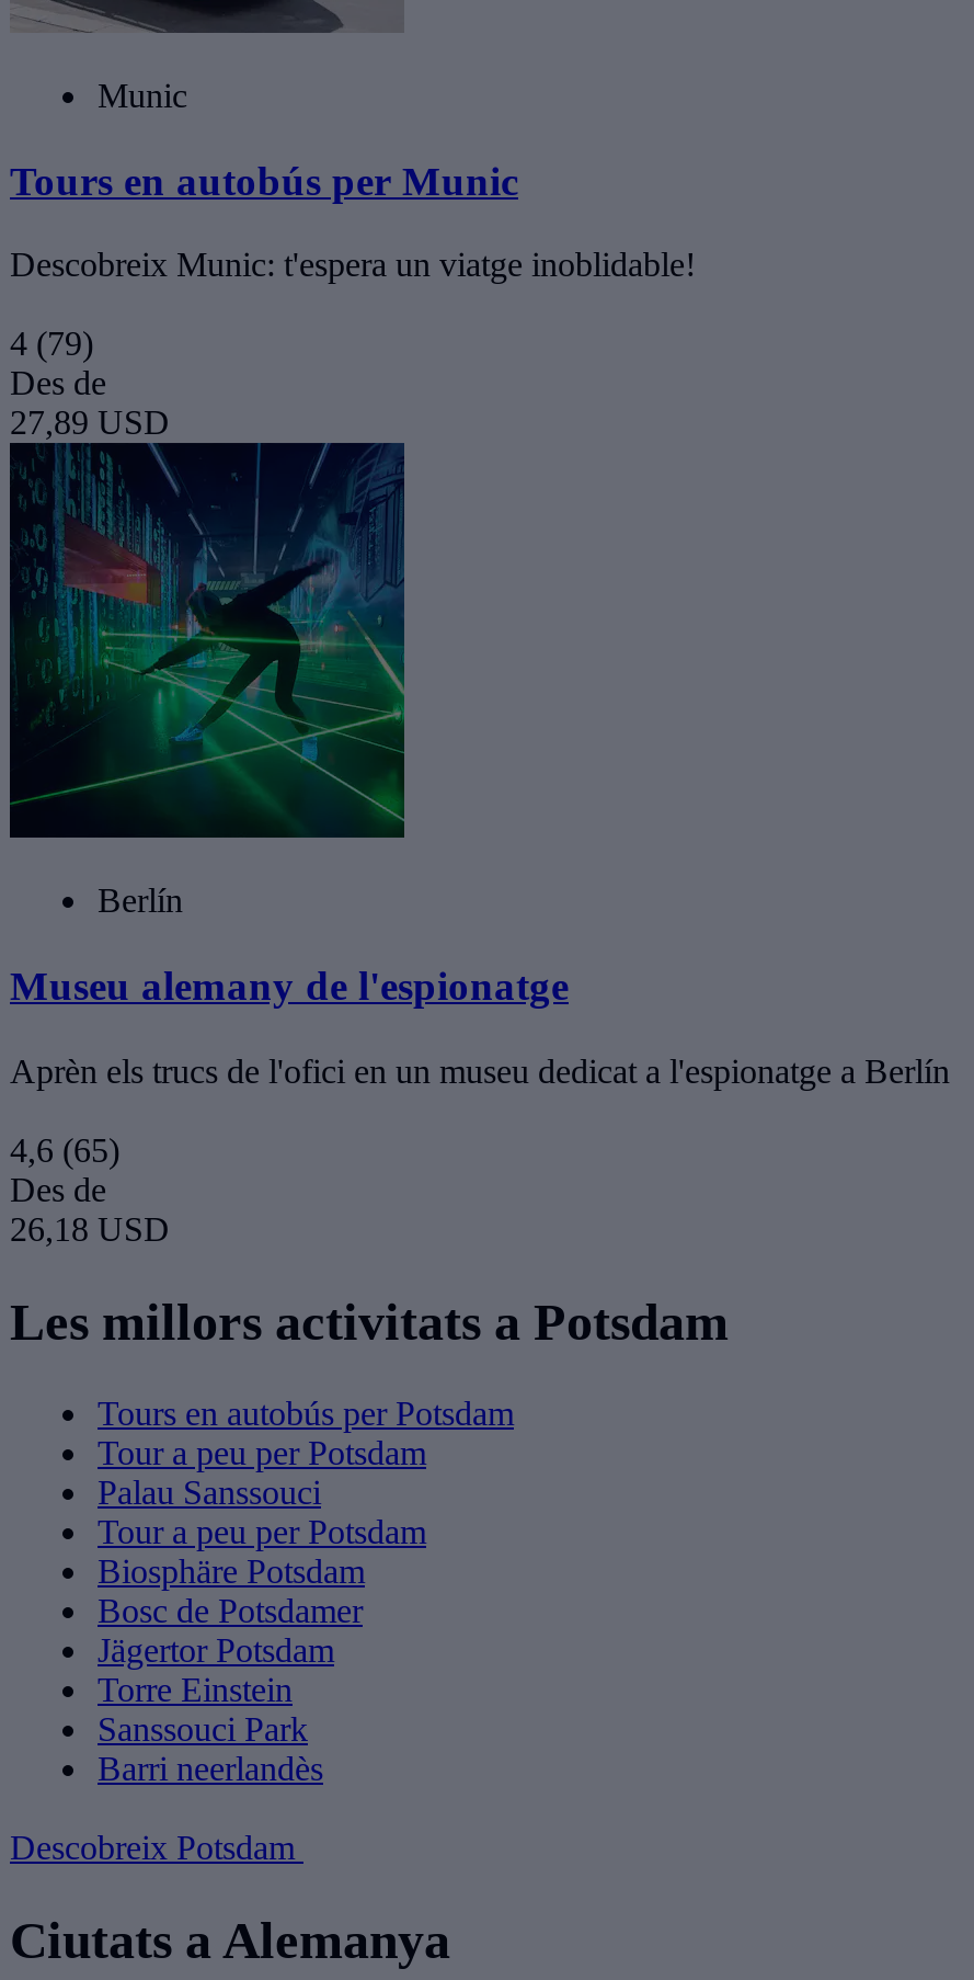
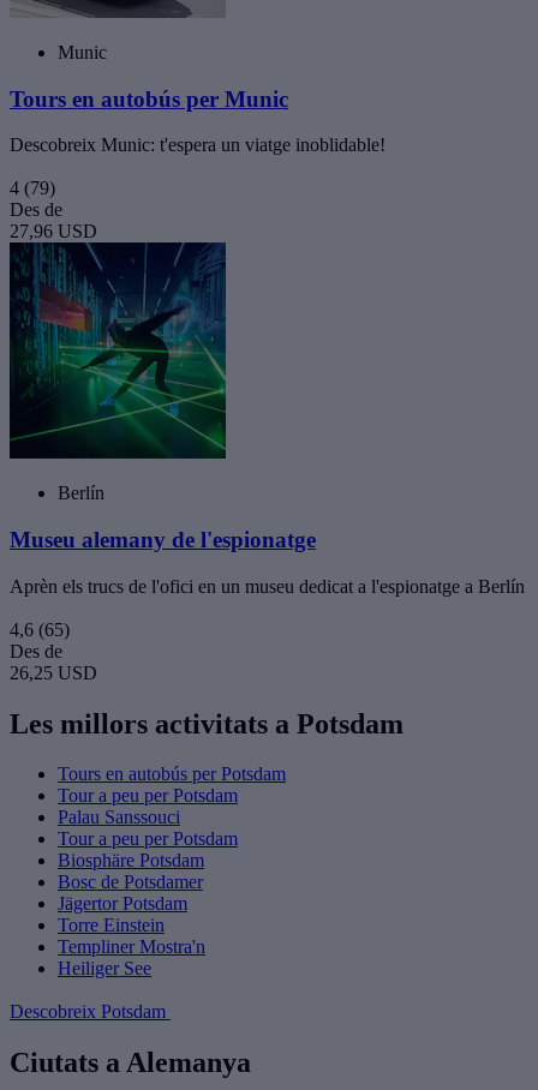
- 27,89 USD
+ 27,96 USD

- 26,18 USD
+ 26,25 USD

- Sanssouci Park
- Barri neerlandès
+ Templiner Mostra'n
+ Heiliger See
